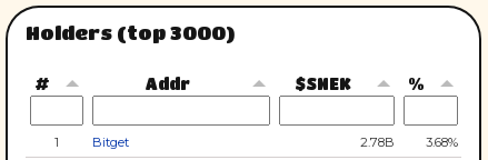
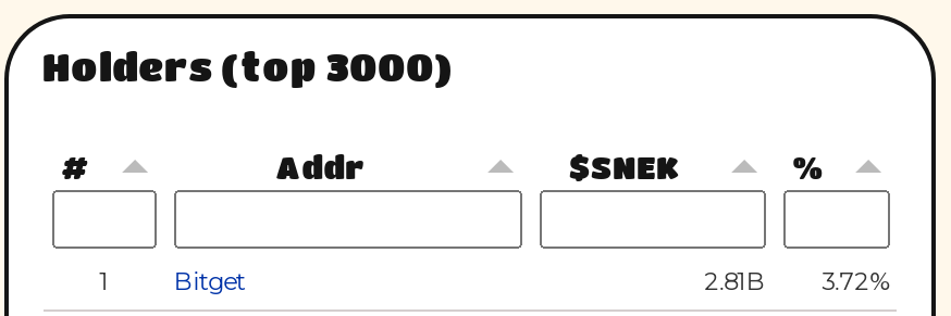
- 2.78B
- 3.68%
+ 2.81B
+ 3.72%
